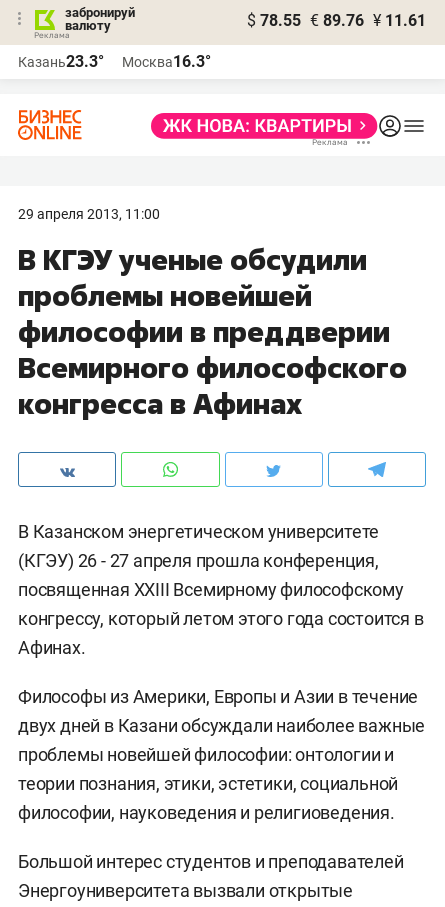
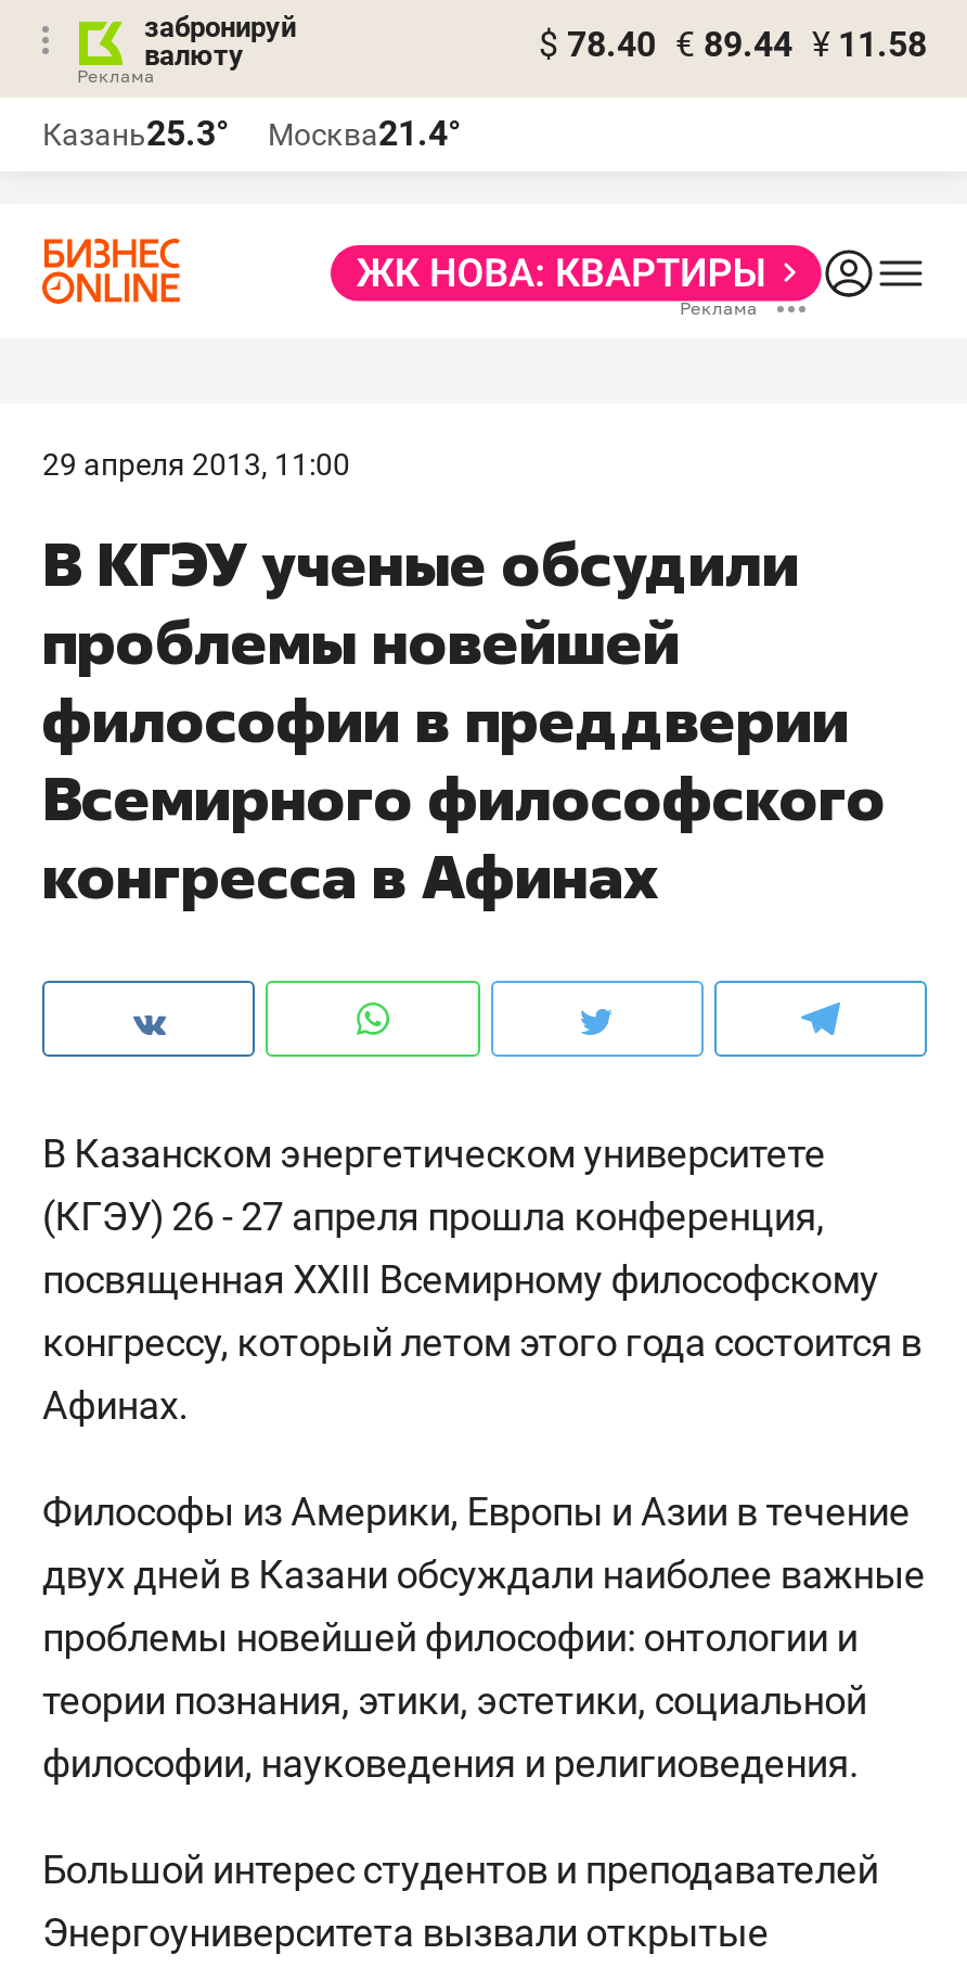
- $ 78.55 € 89.76 ¥ 11.61
+ $ 78.40 € 89.44 ¥ 11.58

- Казань23.3°
+ Казань25.3°

- Москва16.3°
+ Москва21.4°
